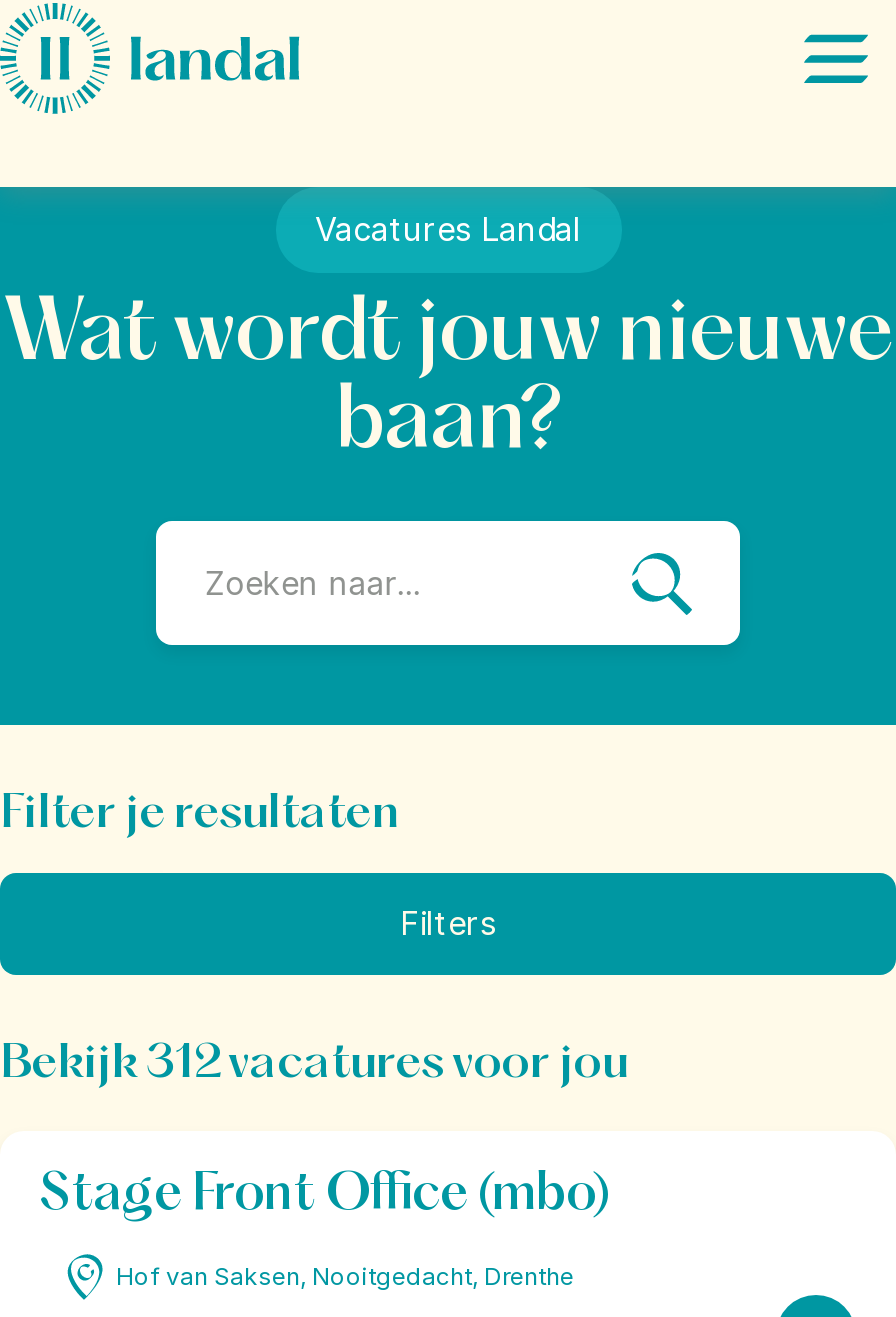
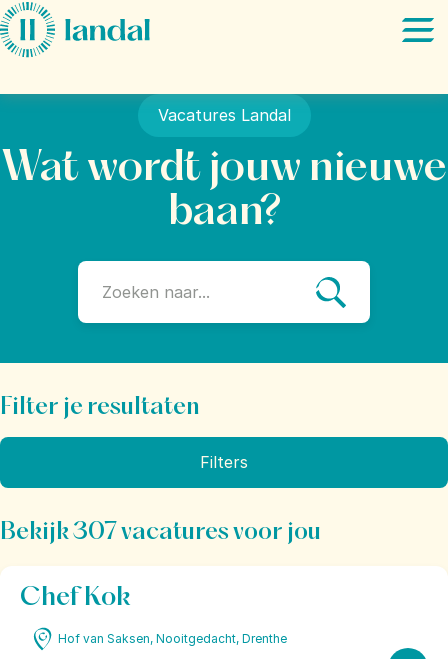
- Bekijk 312 vacatures voor jou
+ Bekijk 307 vacatures voor jou

- Stage Front Office (mbo)
+ Chef Kok
